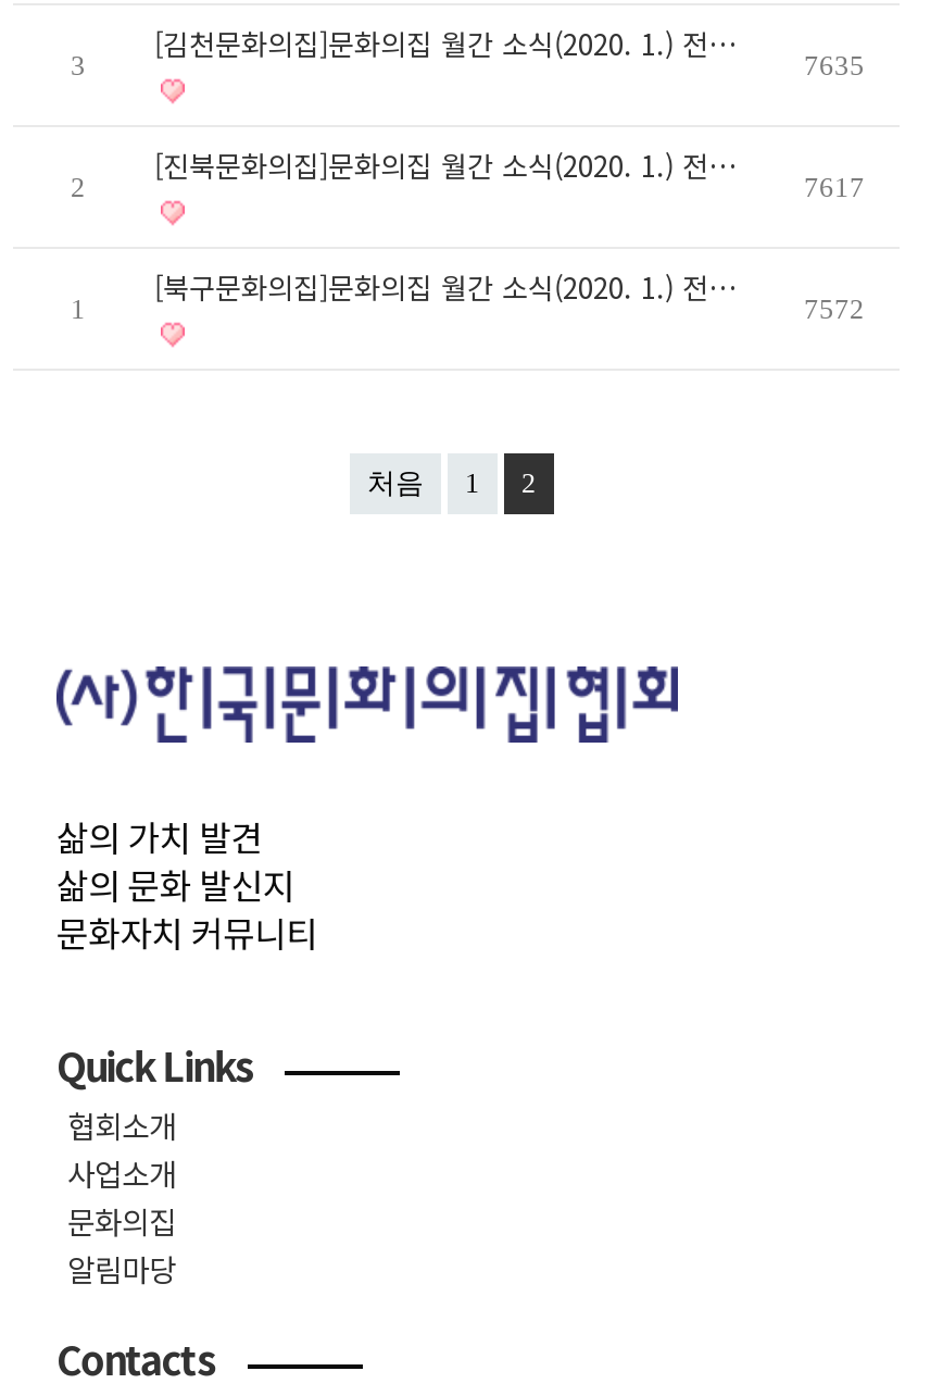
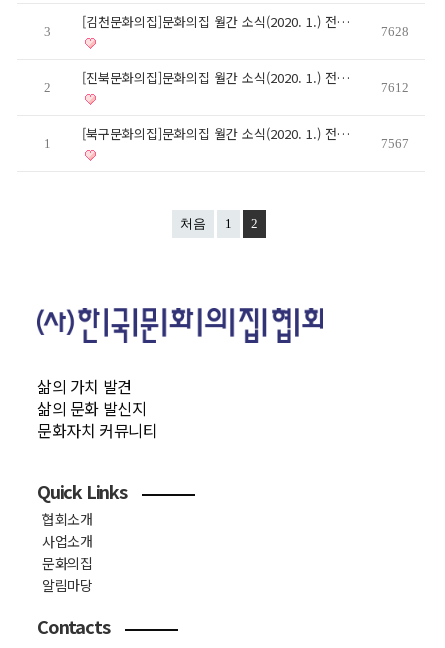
- 7635
+ 7628

- 7617
+ 7612

- 7572
+ 7567
